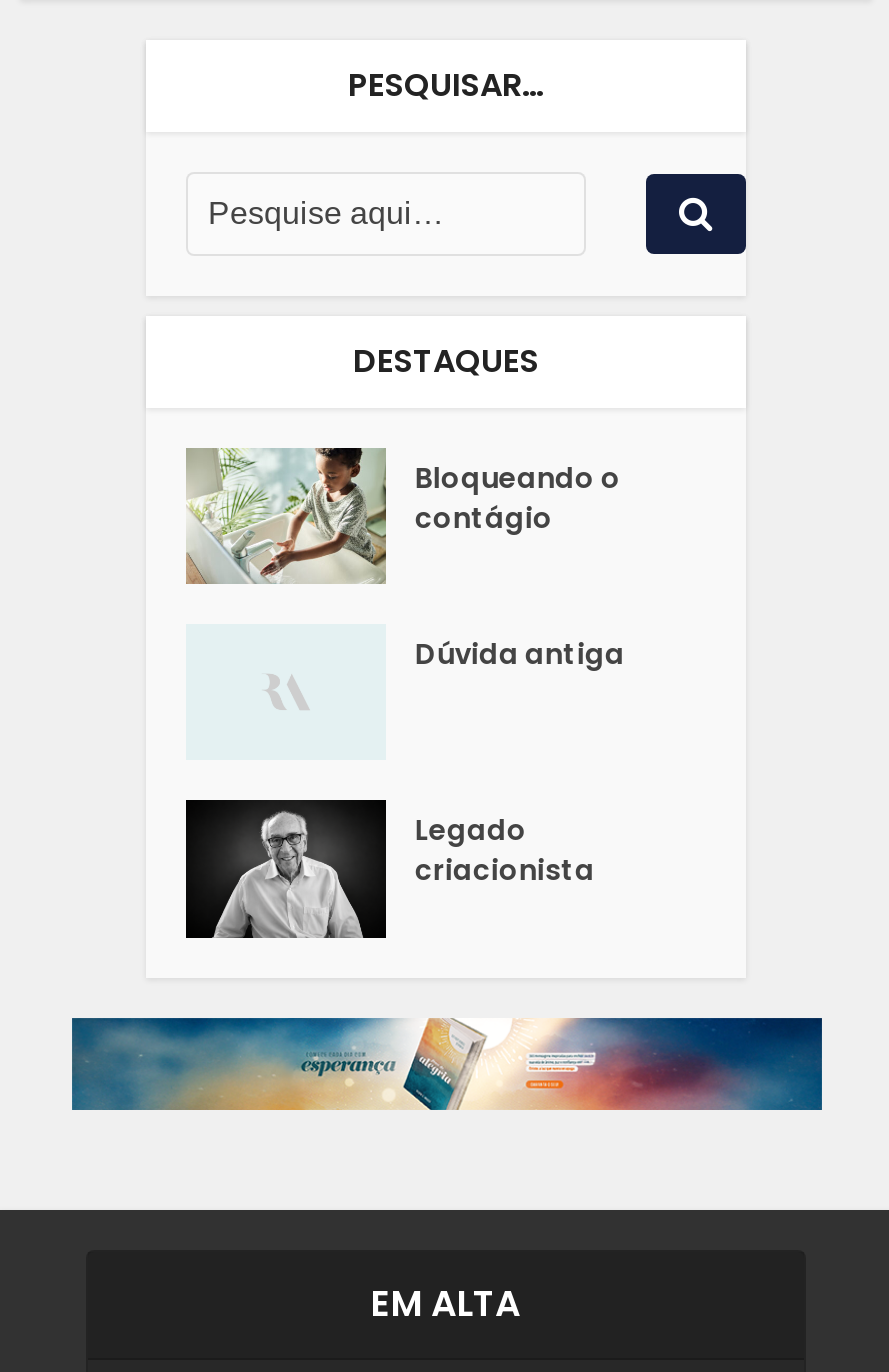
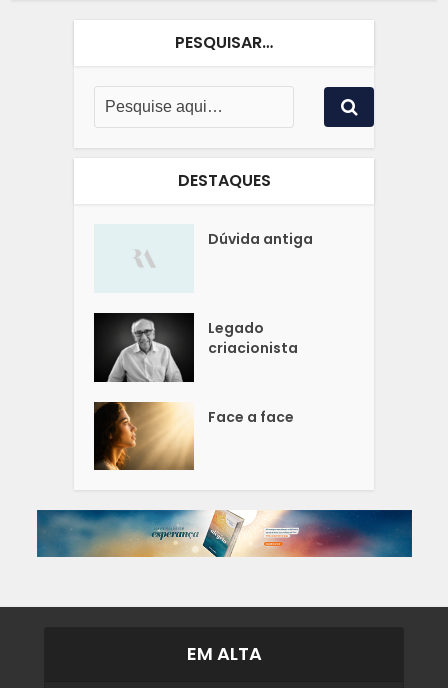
- [image]
- Bloqueando o
- contágio

moved up: Dúvida antiga | Legado | criacionista

+ [image]
+ Face a face
